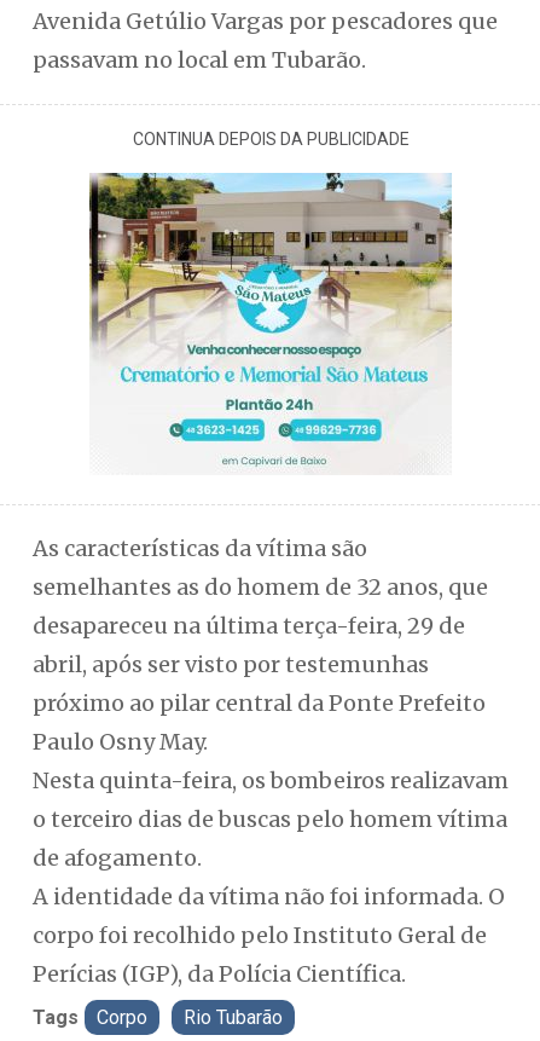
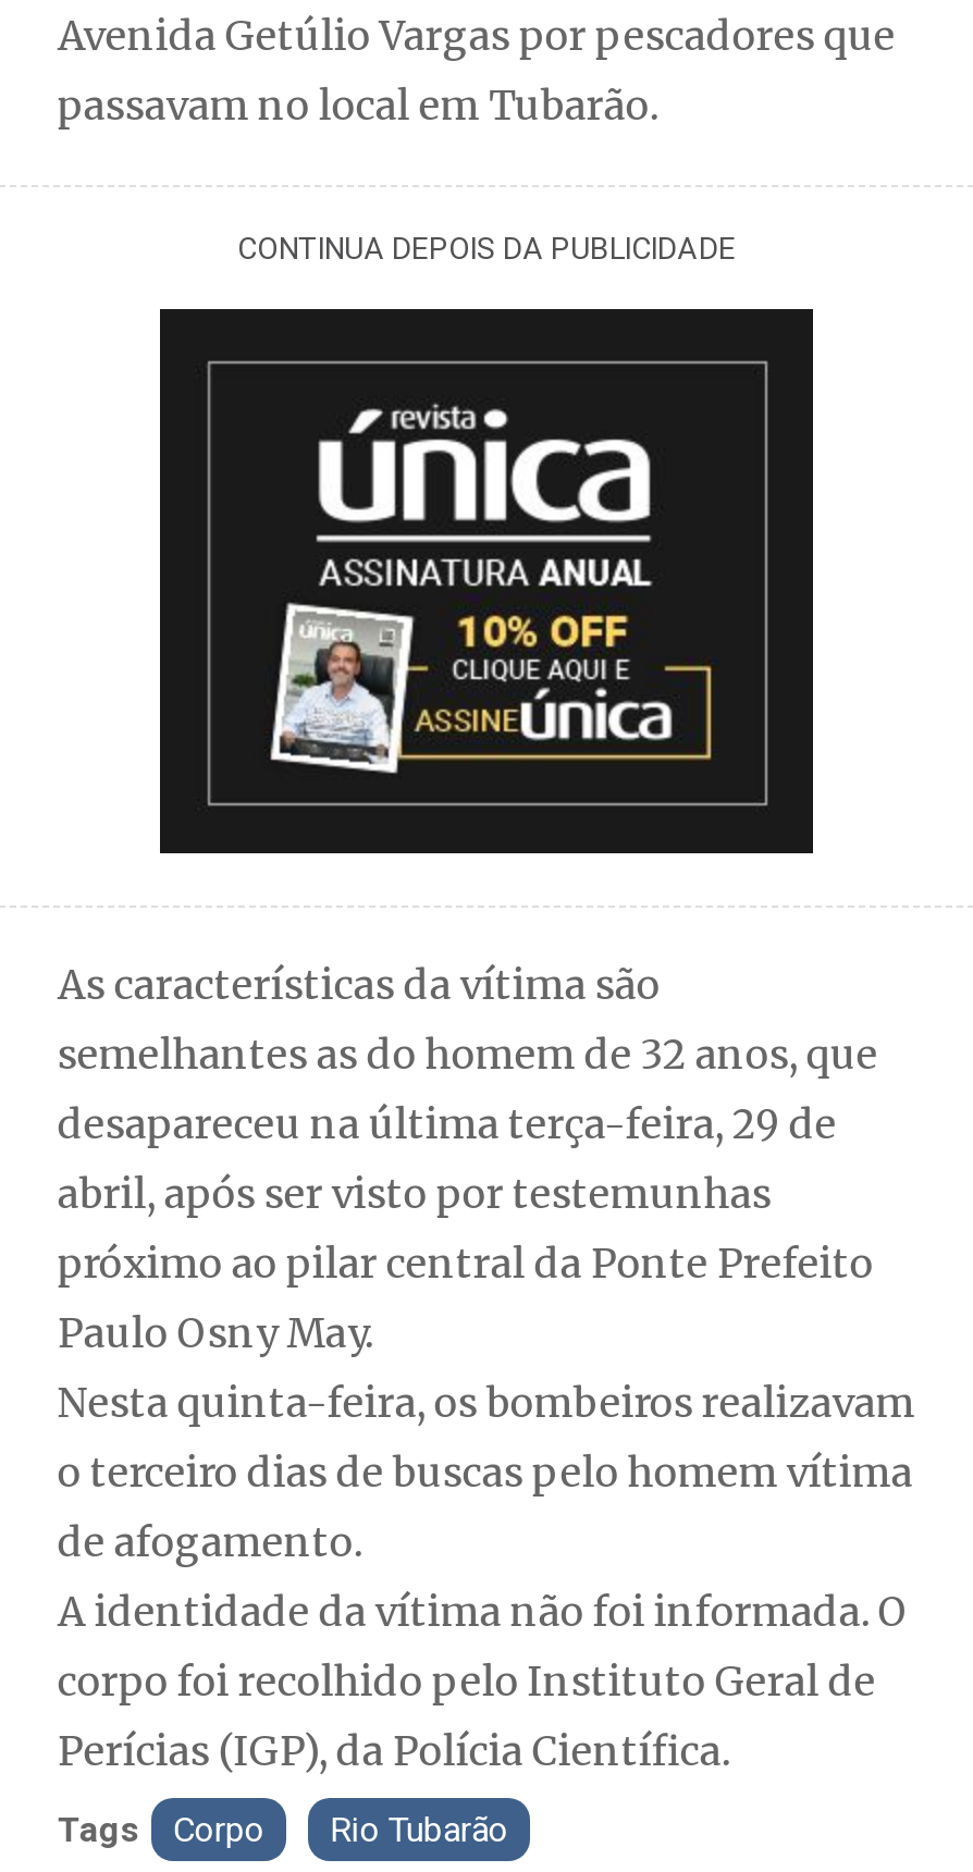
- [image]
+ [image]
